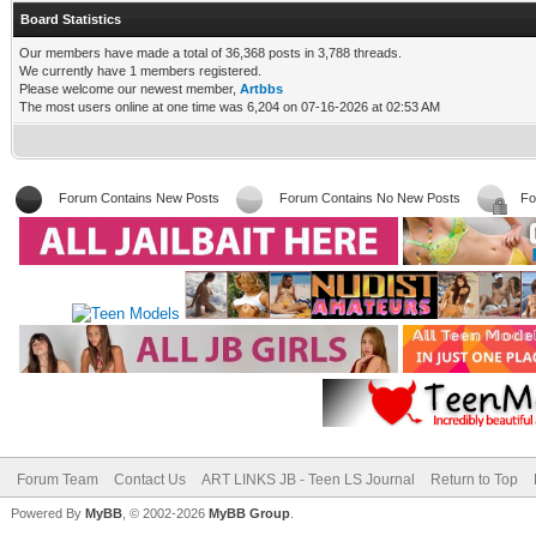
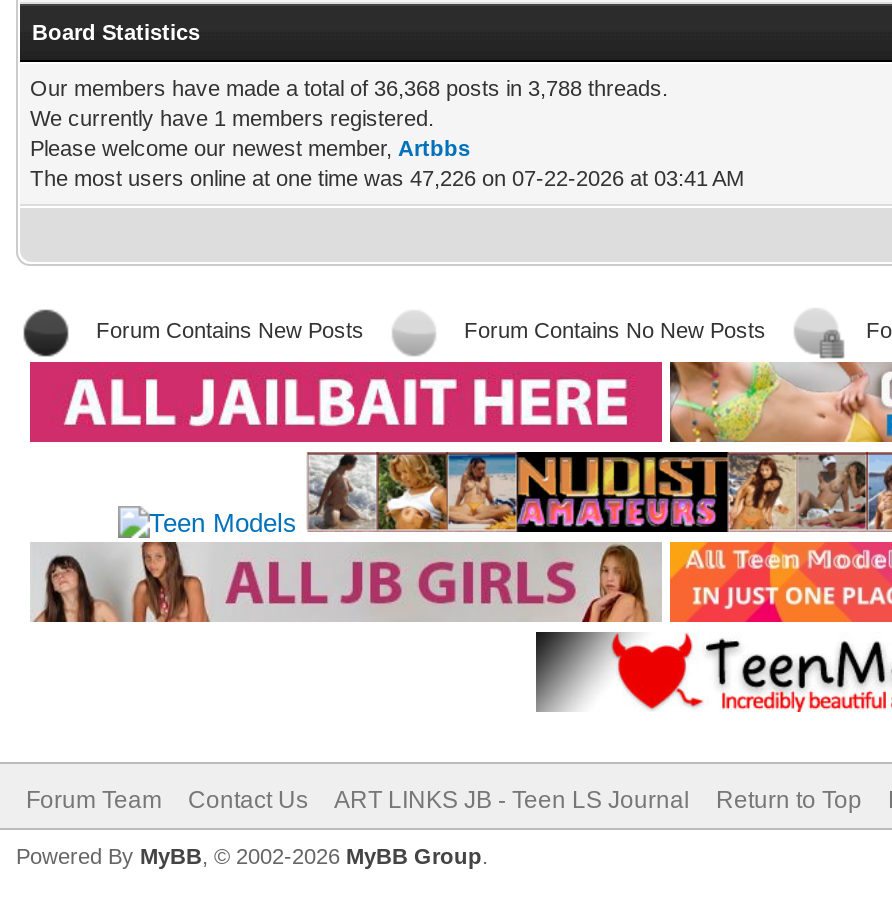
- The most users online at one time was 6,204 on 07-16-2026 at 02:53 AM
+ The most users online at one time was 47,226 on 07-22-2026 at 03:41 AM
